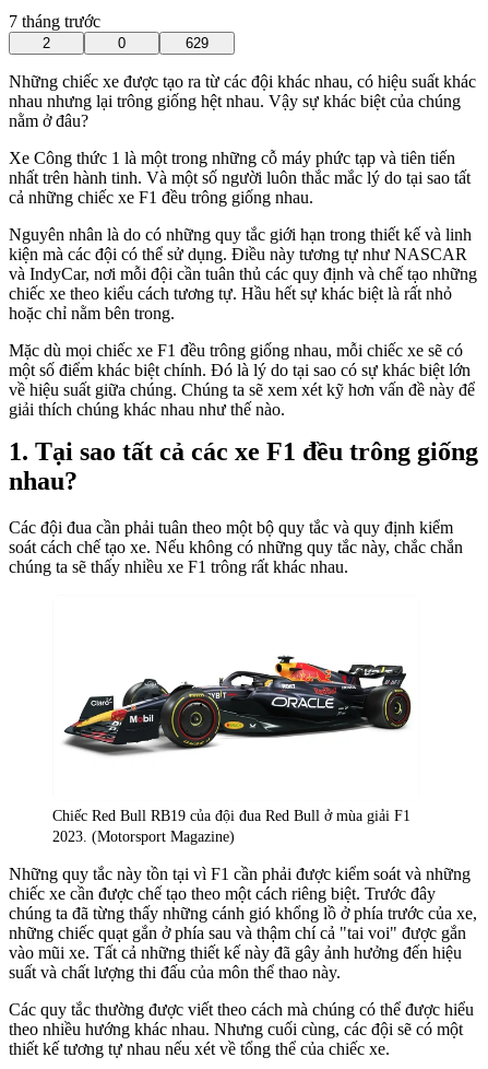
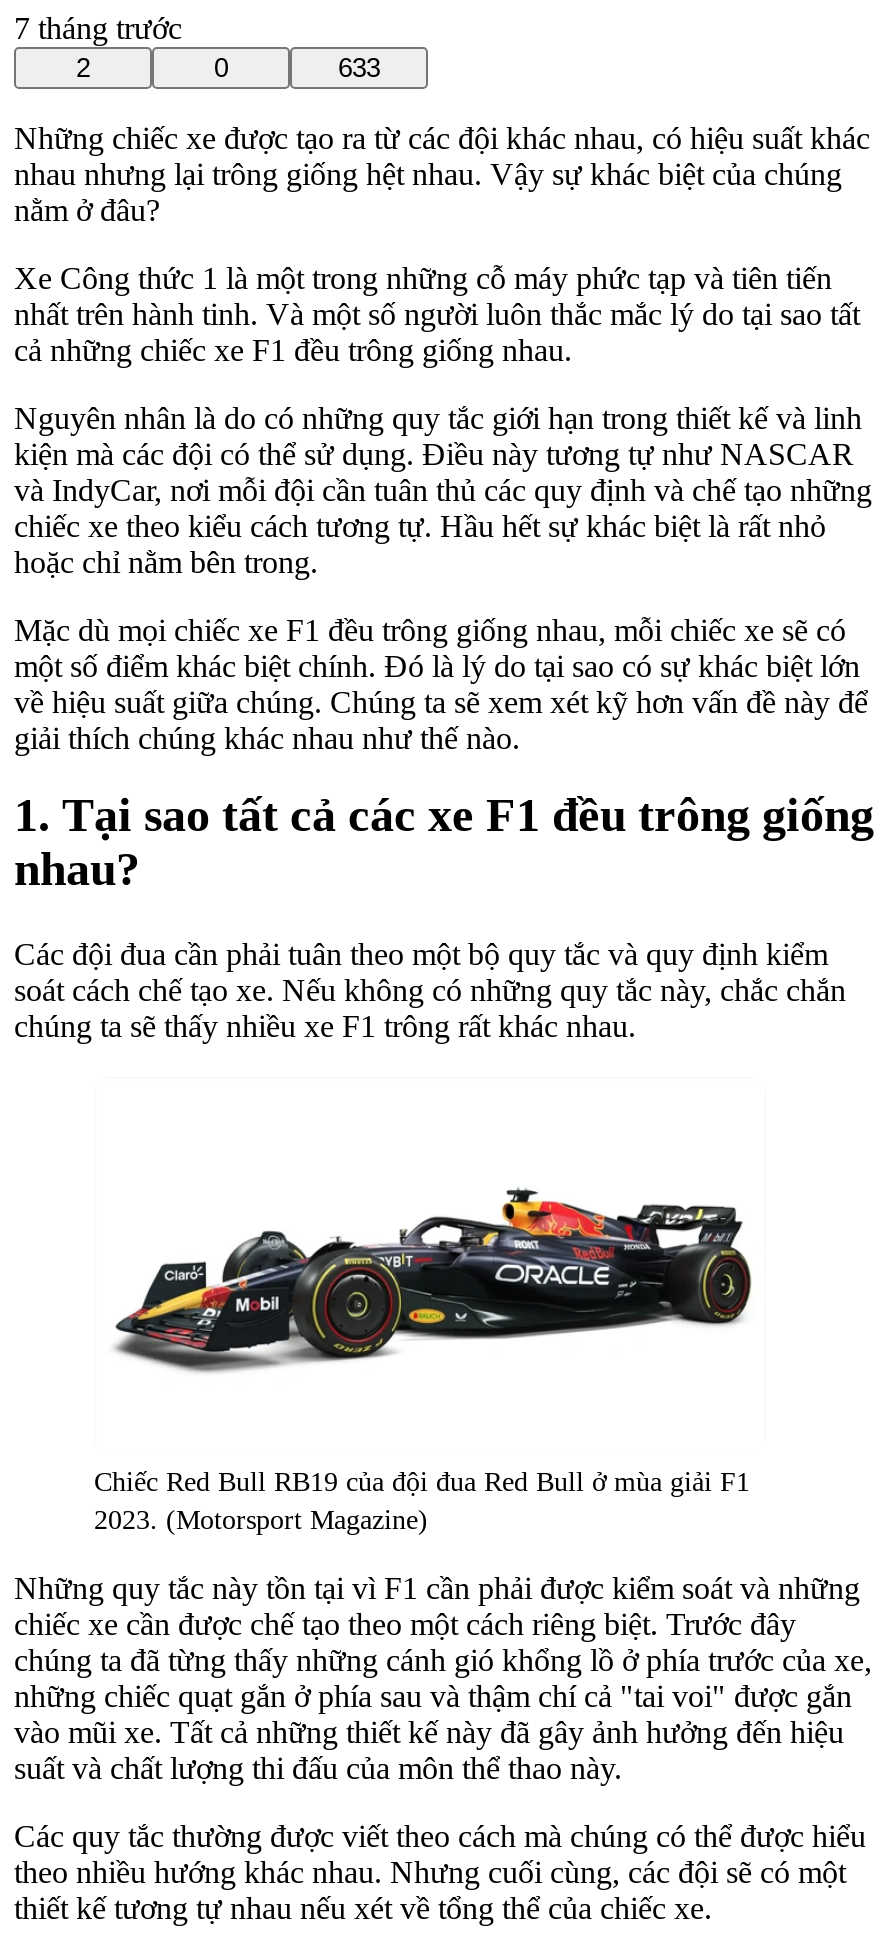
- 629
+ 633
